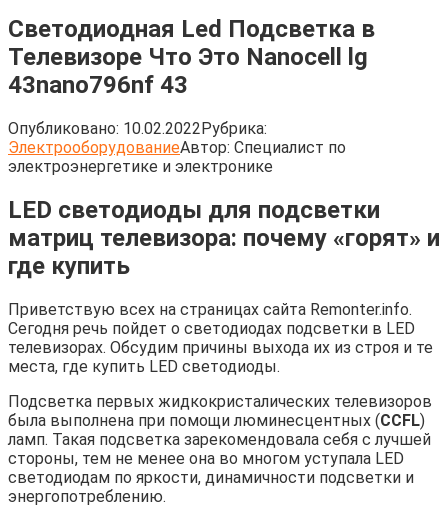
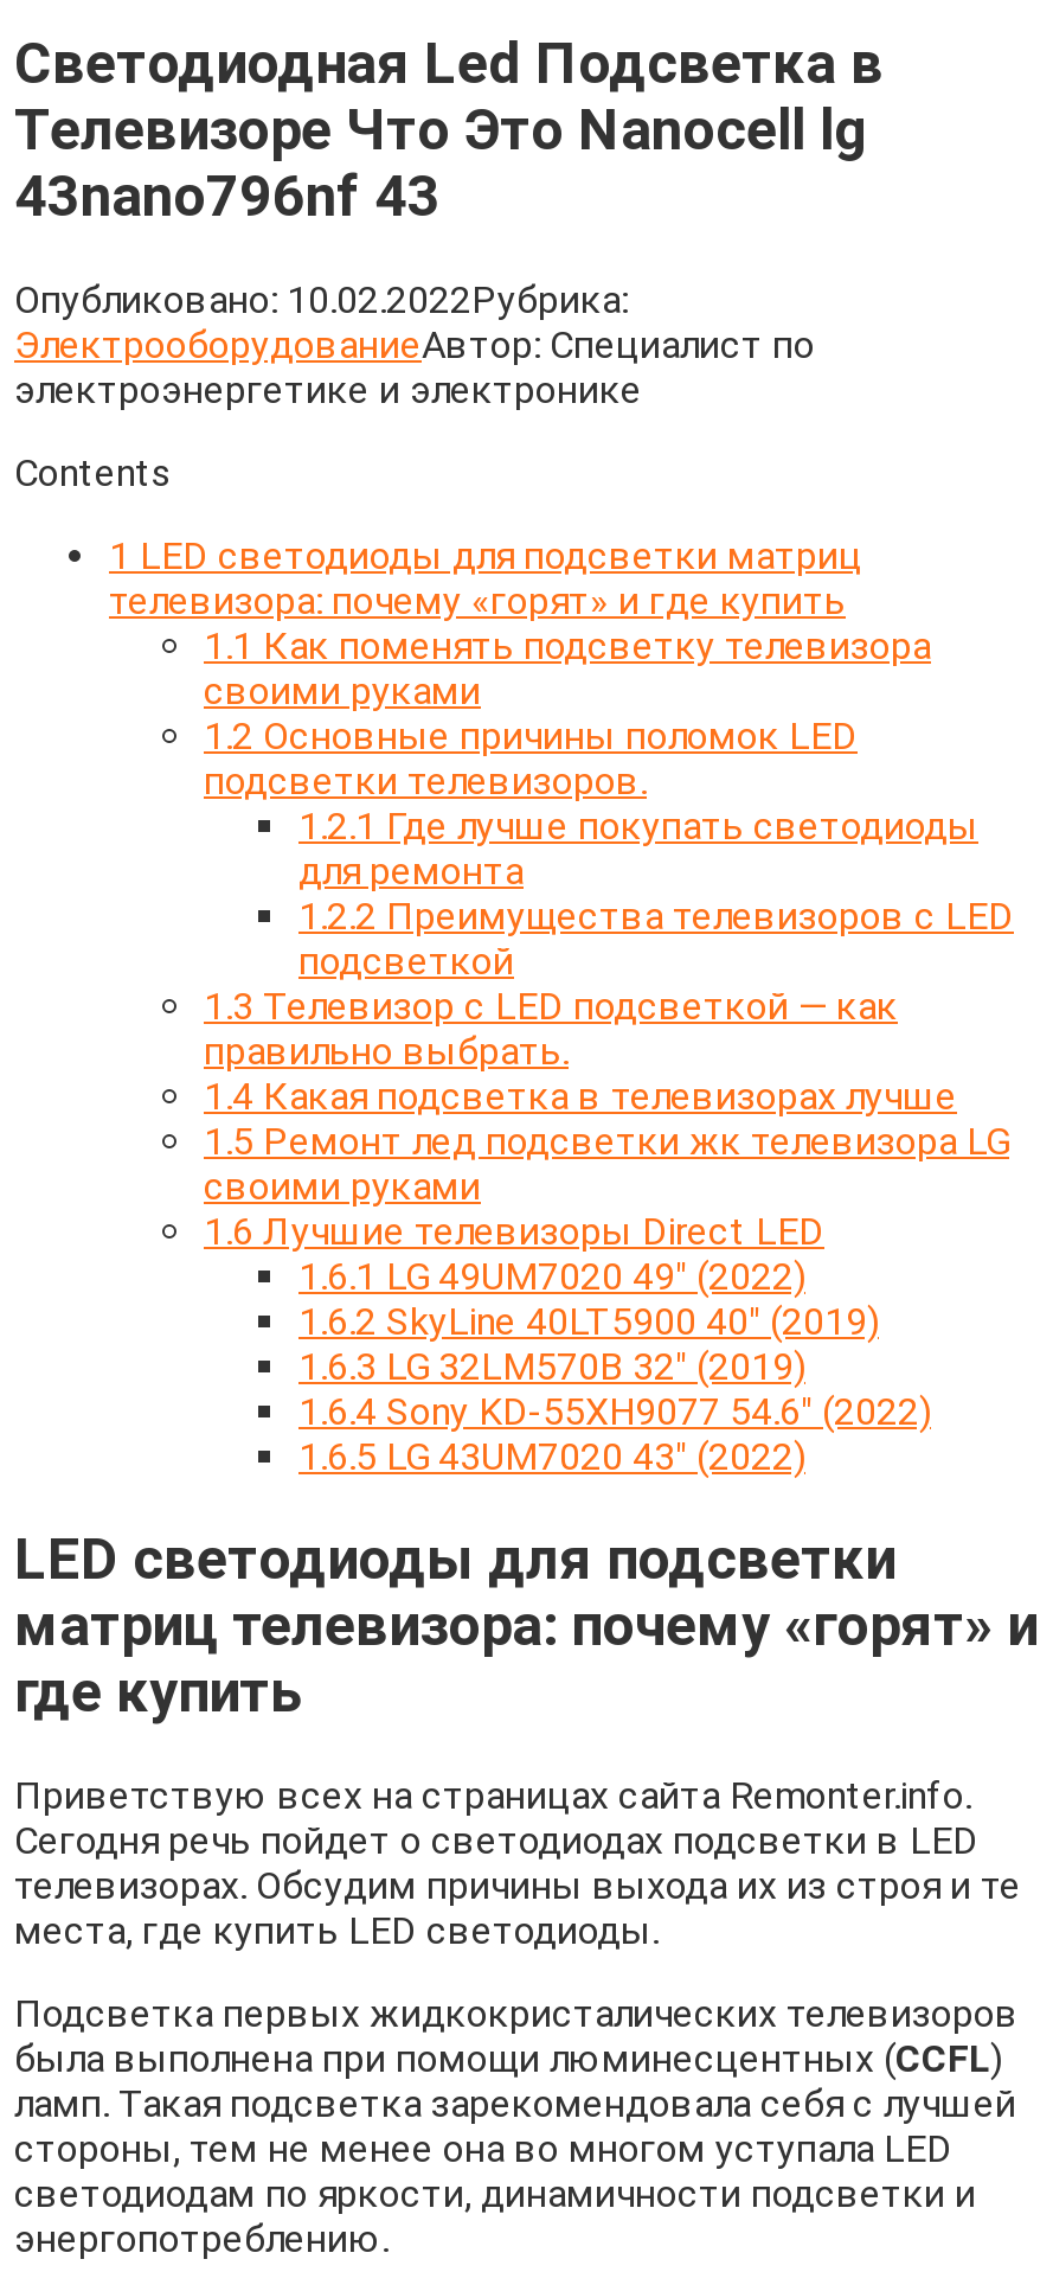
+ Contents
+ 1 LED светодиоды для подсветки матриц
+ телевизора: почему «горят» и где купить
+ 1.1 Как поменять подсветку телевизора
+ своими руками
+ 1.2 Основные причины поломок LED
+ подсветки телевизоров.
+ 1.2.1 Где лучше покупать светодиоды
+ для ремонта
+ 1.2.2 Преимущества телевизоров с LED
+ подсветкой
+ 1.3 Телевизор с LED подсветкой — как
+ правильно выбрать.
+ 1.4 Какая подсветка в телевизорах лучше
+ 1.5 Ремонт лед подсветки жк телевизора LG
+ своими руками
+ 1.6 Лучшие телевизоры Direct LED
+ 1.6.1 LG 49UM7020 49″ (2022)
+ 1.6.2 SkyLine 40LT5900 40″ (2019)
+ 1.6.3 LG 32LM570B 32″ (2019)
+ 1.6.4 Sony KD-55XH9077 54.6″ (2022)
+ 1.6.5 LG 43UM7020 43″ (2022)
